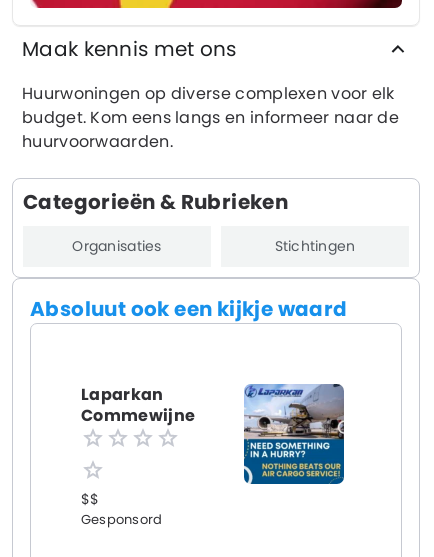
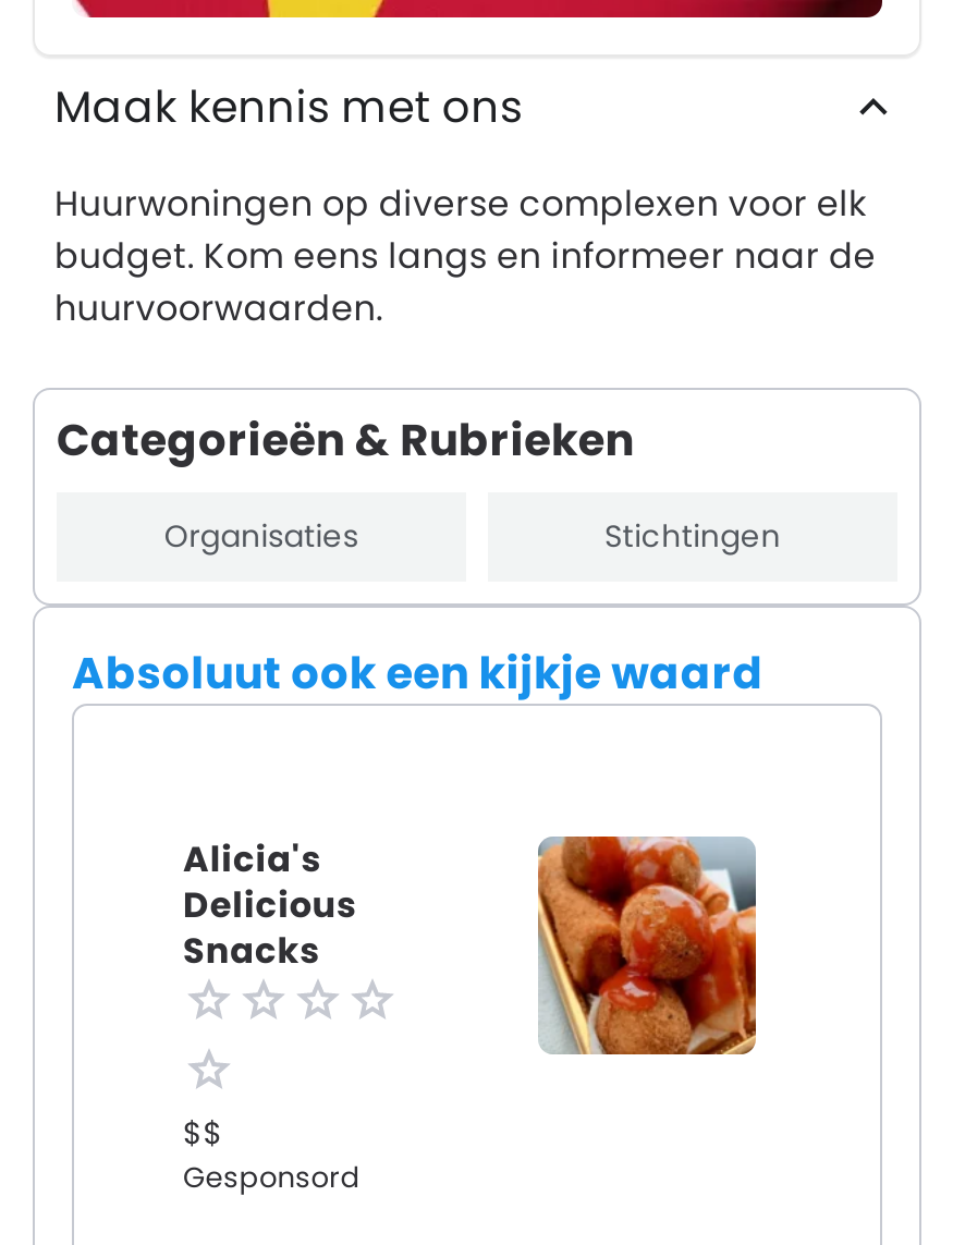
- Laparkan
- Commewijne
+ Alicia's
+ Delicious
+ Snacks

- [image]
+ [image]
